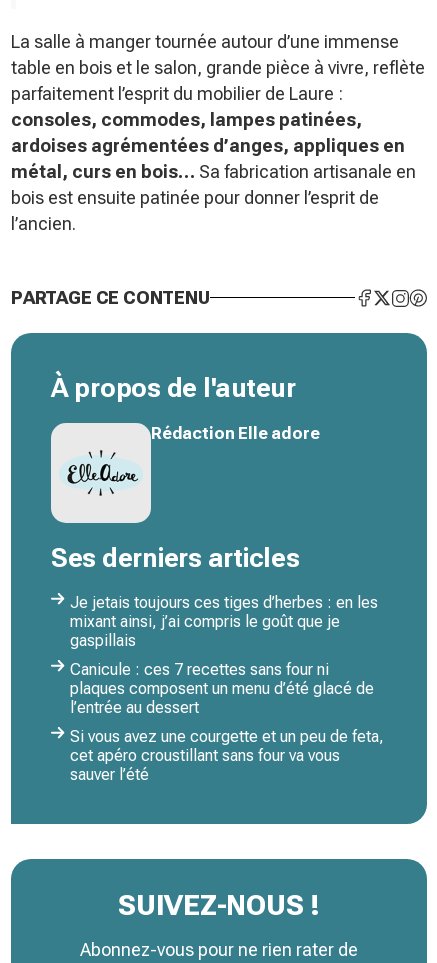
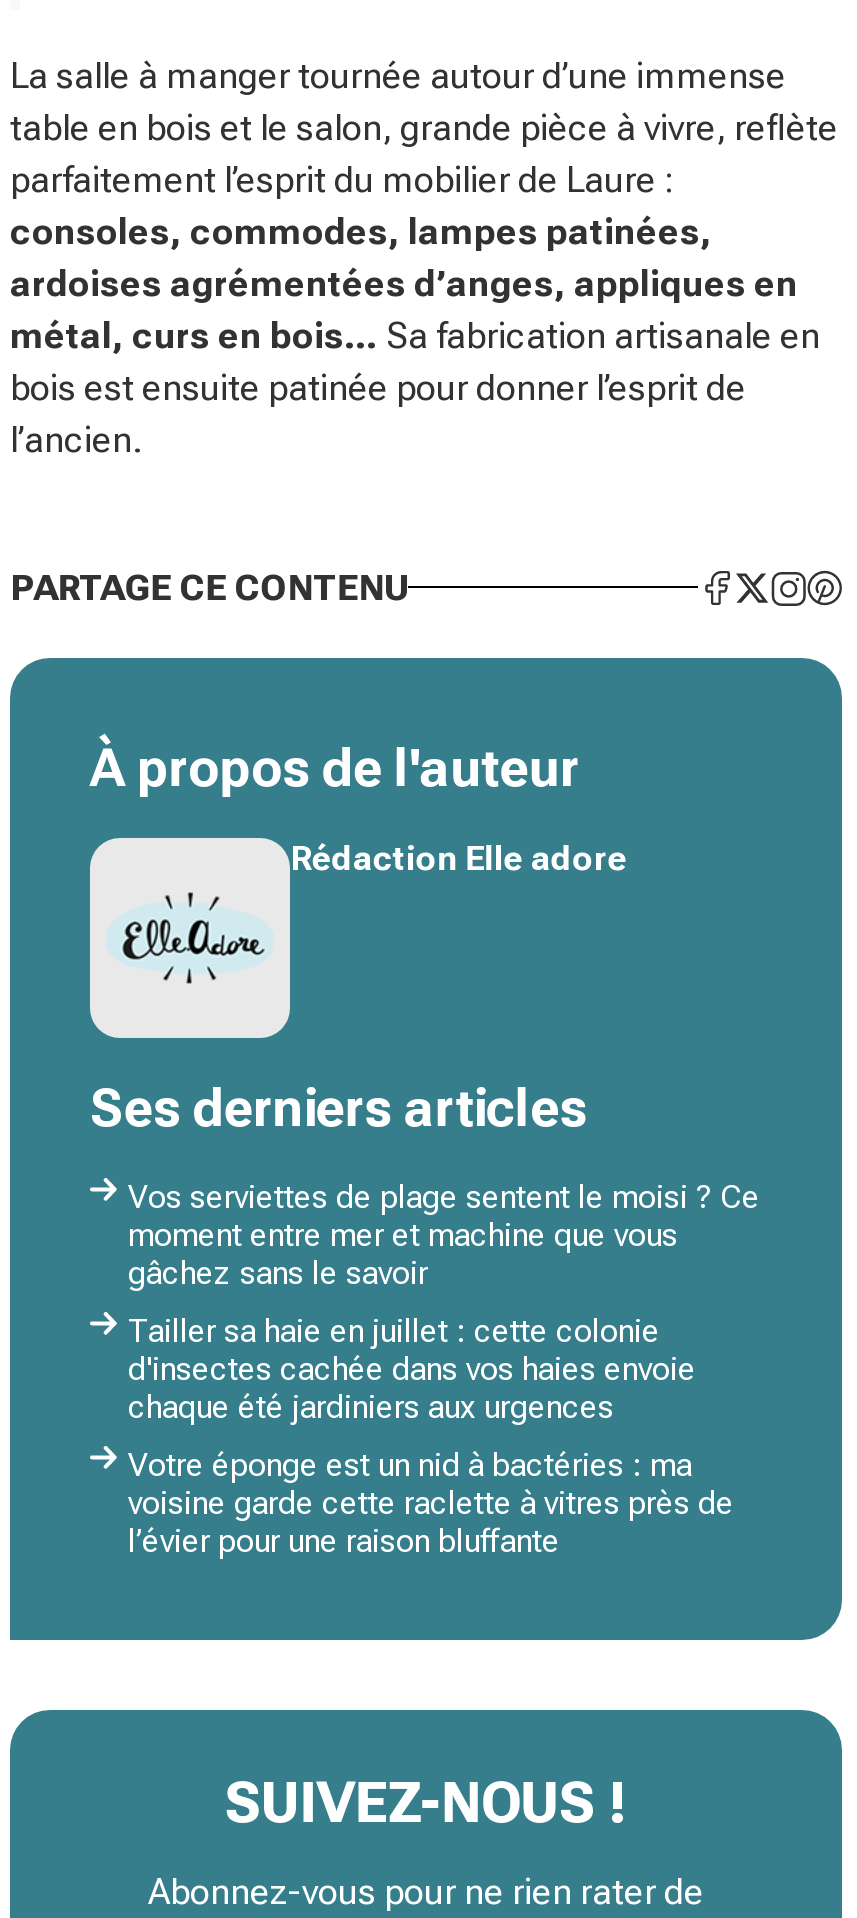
- Je jetais toujours ces tiges d’herbes : en les
- mixant ainsi, j’ai compris le goût que je
- gaspillais
+ Vos serviettes de plage sentent le moisi ? Ce
+ moment entre mer et machine que vous
+ gâchez sans le savoir

- Canicule : ces 7 recettes sans four ni
- plaques composent un menu d’été glacé de
- l’entrée au dessert
+ Tailler sa haie en juillet : cette colonie
+ d'insectes cachée dans vos haies envoie
+ chaque été jardiniers aux urgences

- Si vous avez une courgette et un peu de feta,
- cet apéro croustillant sans four va vous
- sauver l’été
+ Votre éponge est un nid à bactéries : ma
+ voisine garde cette raclette à vitres près de
+ l’évier pour une raison bluffante
